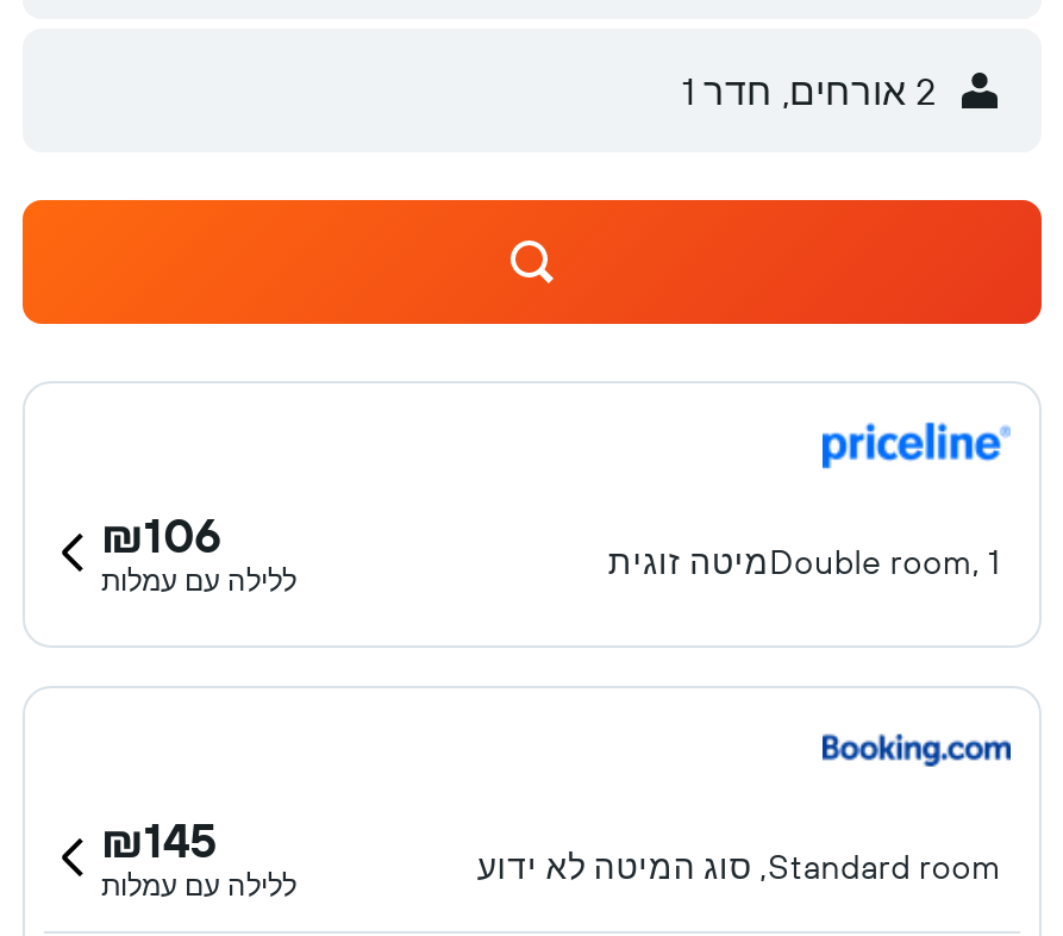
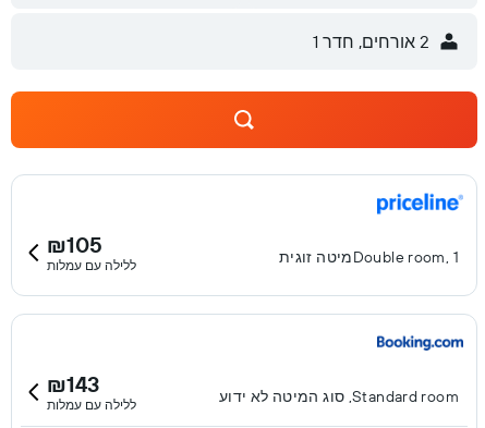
- ₪106
+ ₪105

- ₪145
+ ₪143
